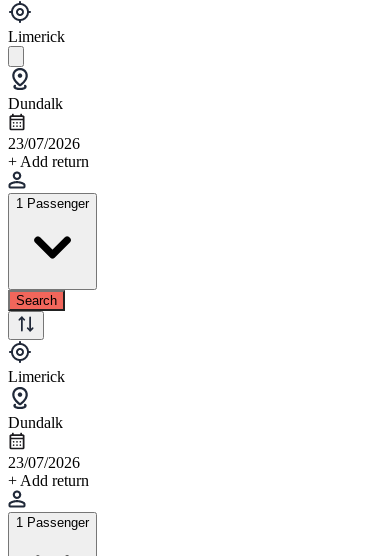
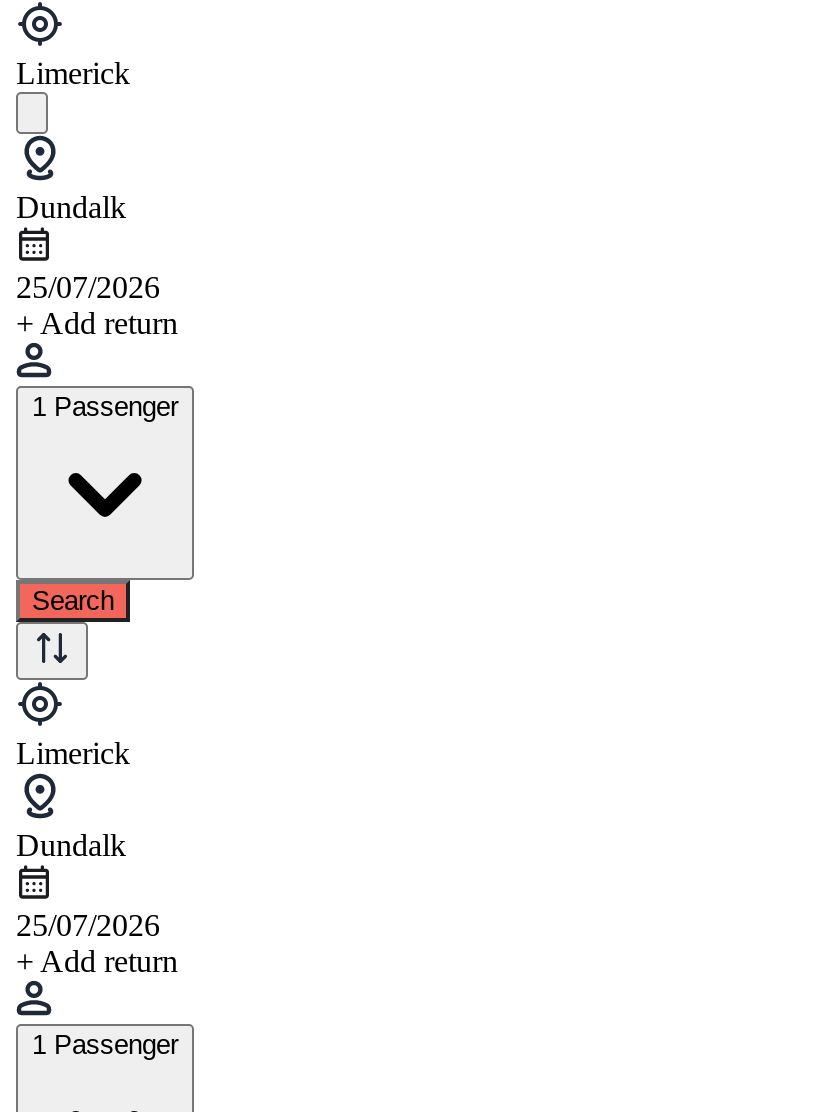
- 23/07/2026
+ 25/07/2026

- 23/07/2026
+ 25/07/2026
